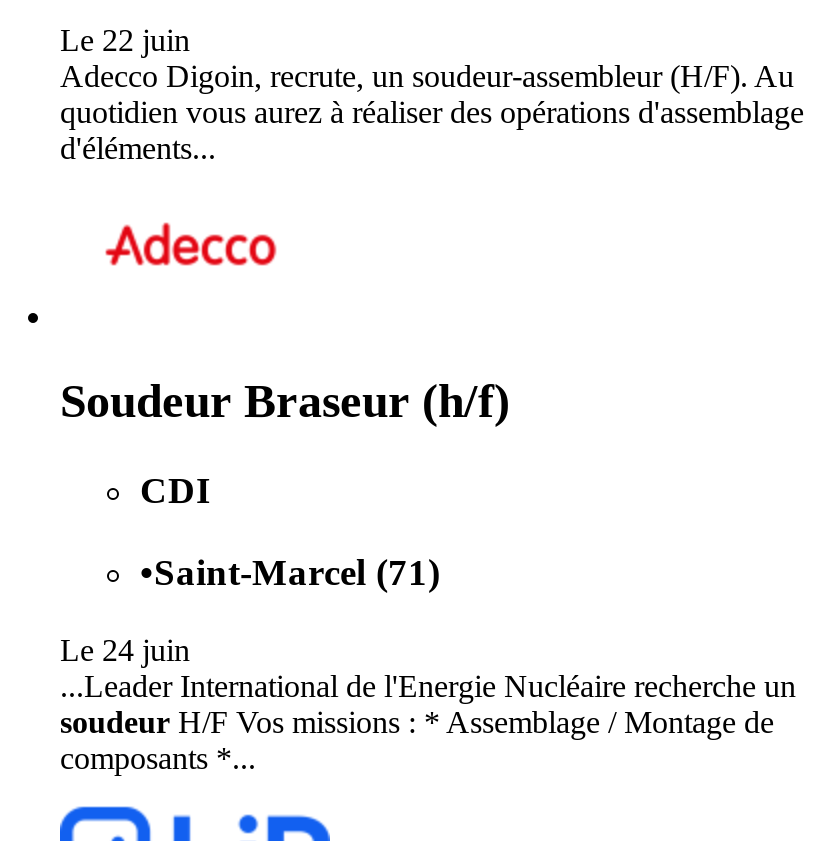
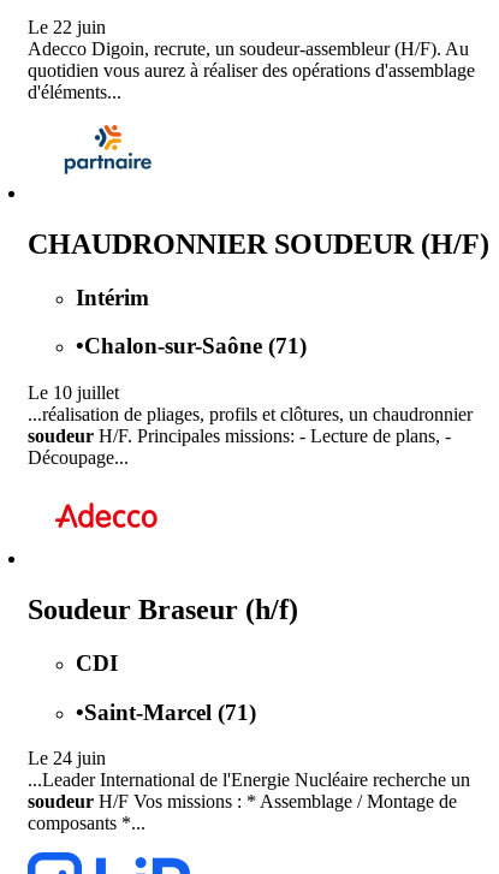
+ CHAUDRONNIER SOUDEUR (H/F)
+ Intérim
+ •Chalon-sur-Saône (71)
+ Le 10 juillet
+ ...réalisation de pliages, profils et clôtures, un chaudronnier
+ soudeur H/F. Principales missions: - Lecture de plans, -
+ Découpage...

+ [image]
